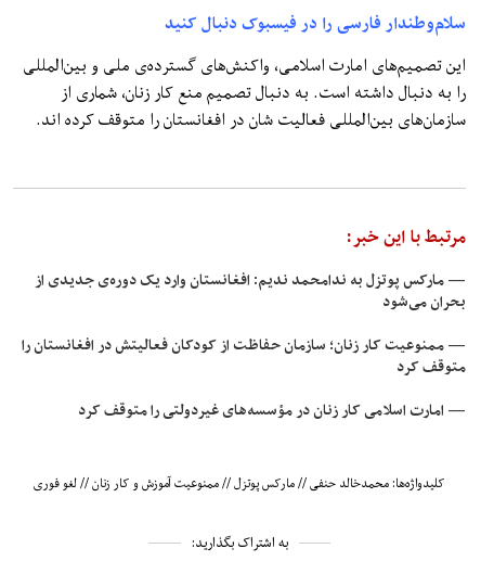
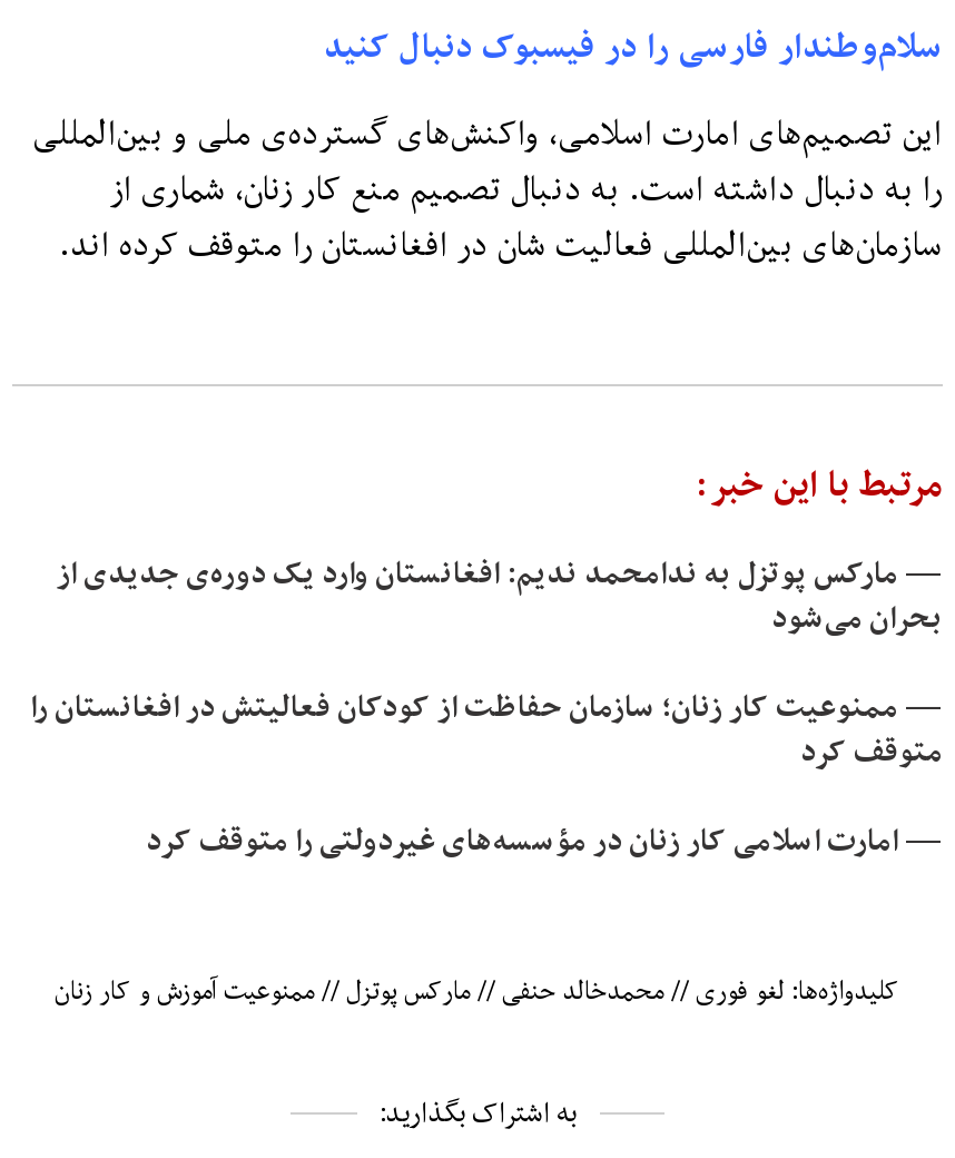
- کلیدواژه‌ها: محمدخالد حنفی//مارکس پوتزل//ممنوعیت آموزش و کار زنان//لغو فوری
+ کلیدواژه‌ها: لغو فوری//محمدخالد حنفی//مارکس پوتزل//ممنوعیت آموزش و کار زنان
